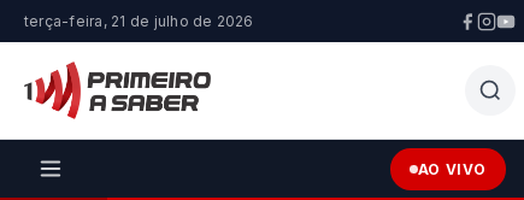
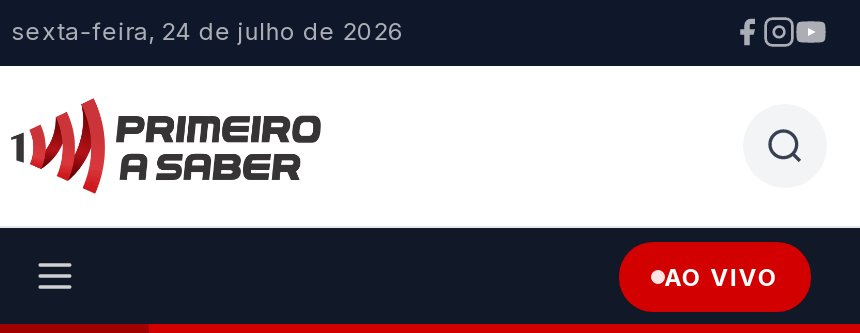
- terça-feira, 21 de julho de 2026
+ sexta-feira, 24 de julho de 2026
